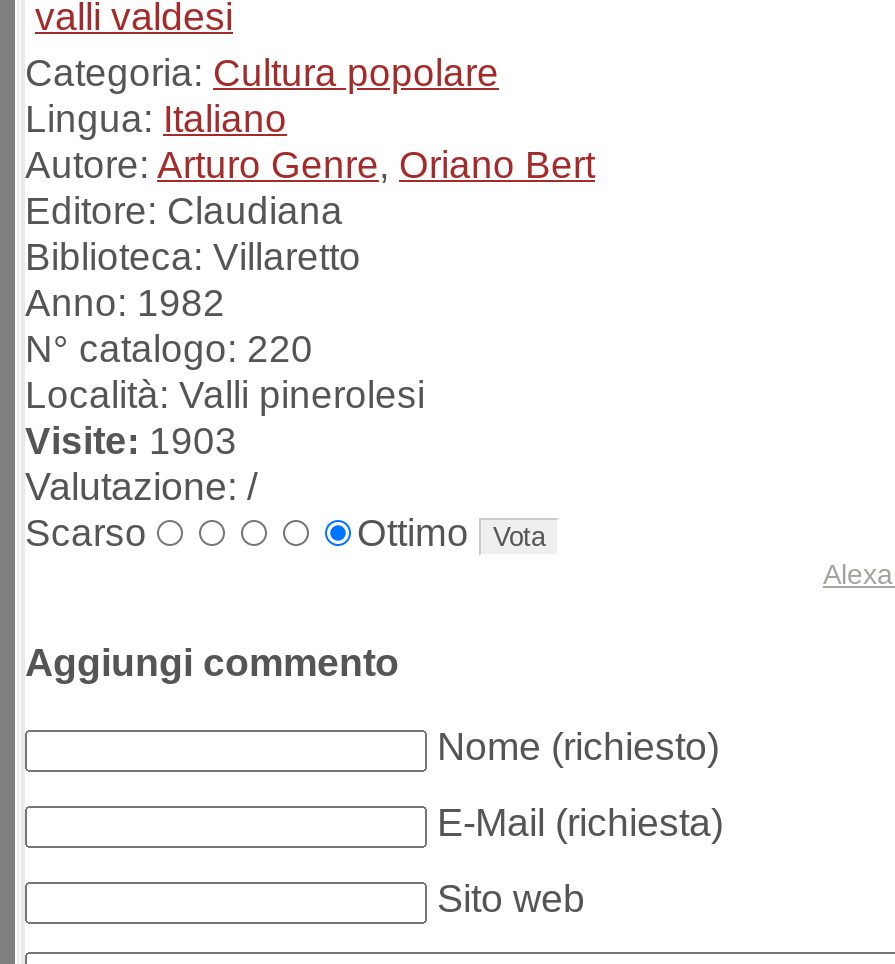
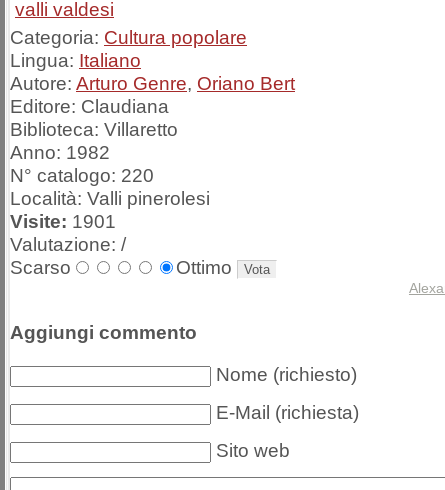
- Visite: 1903
+ Visite: 1901
